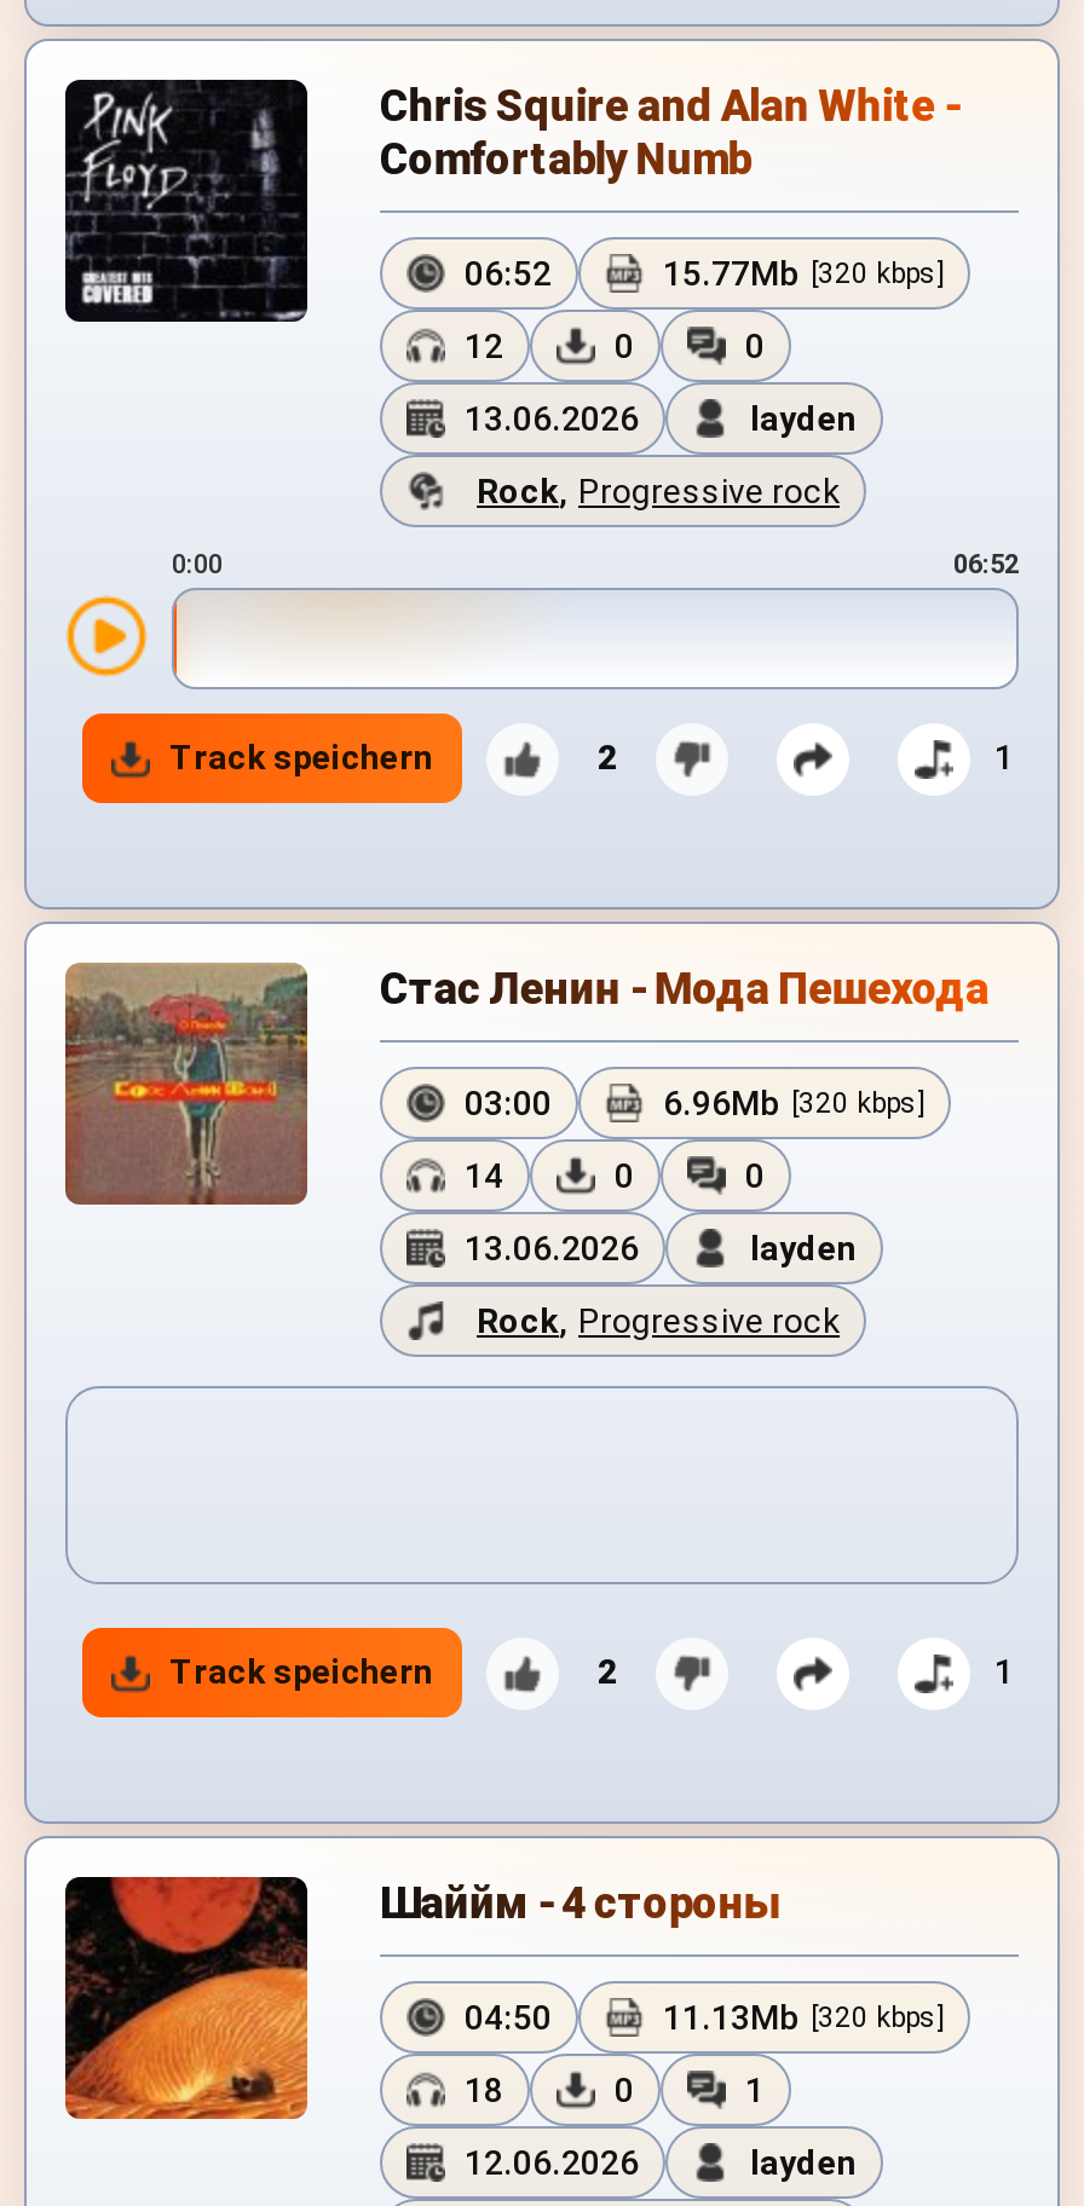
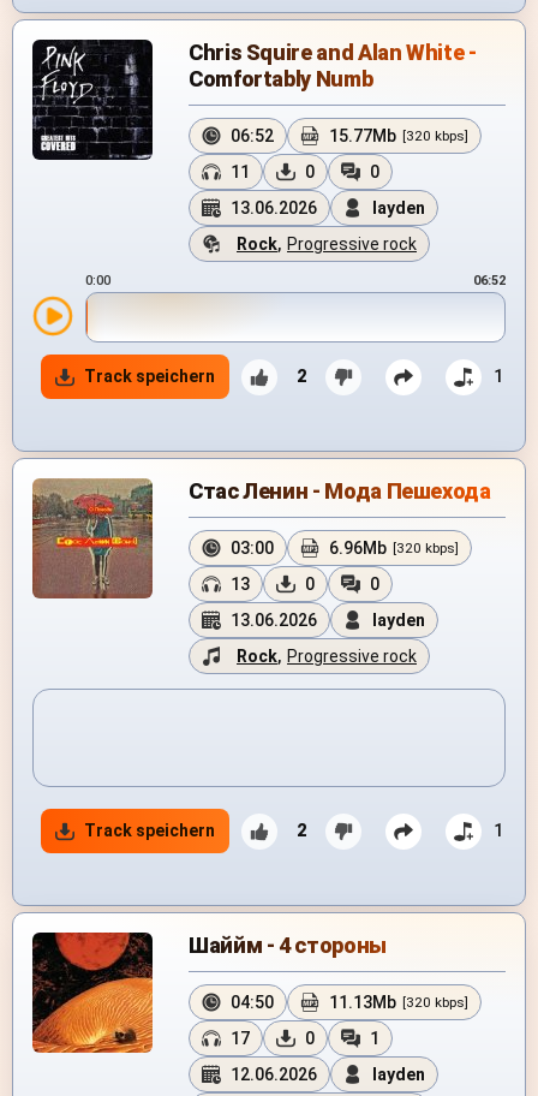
- 12
+ 11

- 14
+ 13

- 18
+ 17
